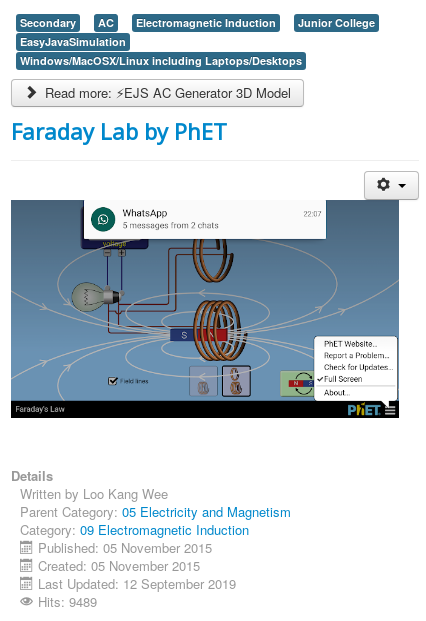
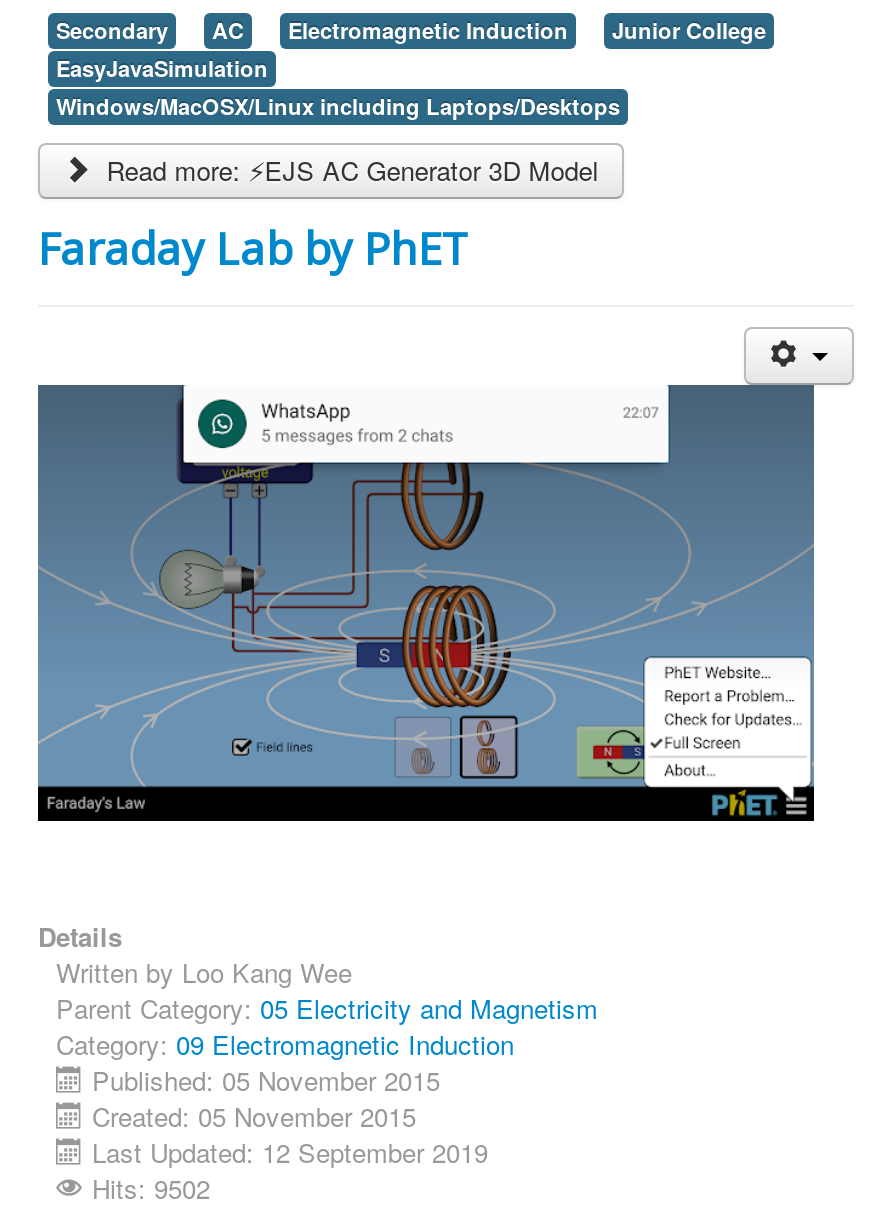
- Hits: 9489
+ Hits: 9502
